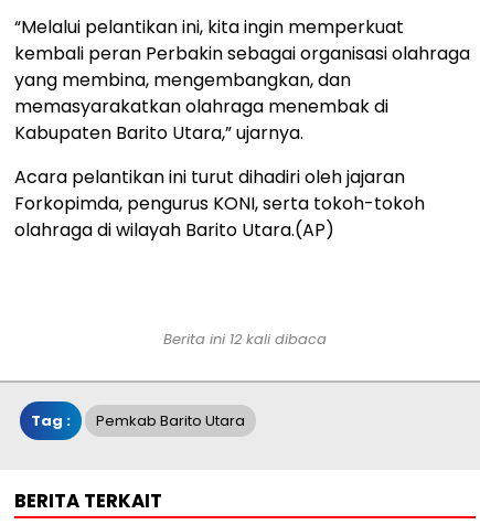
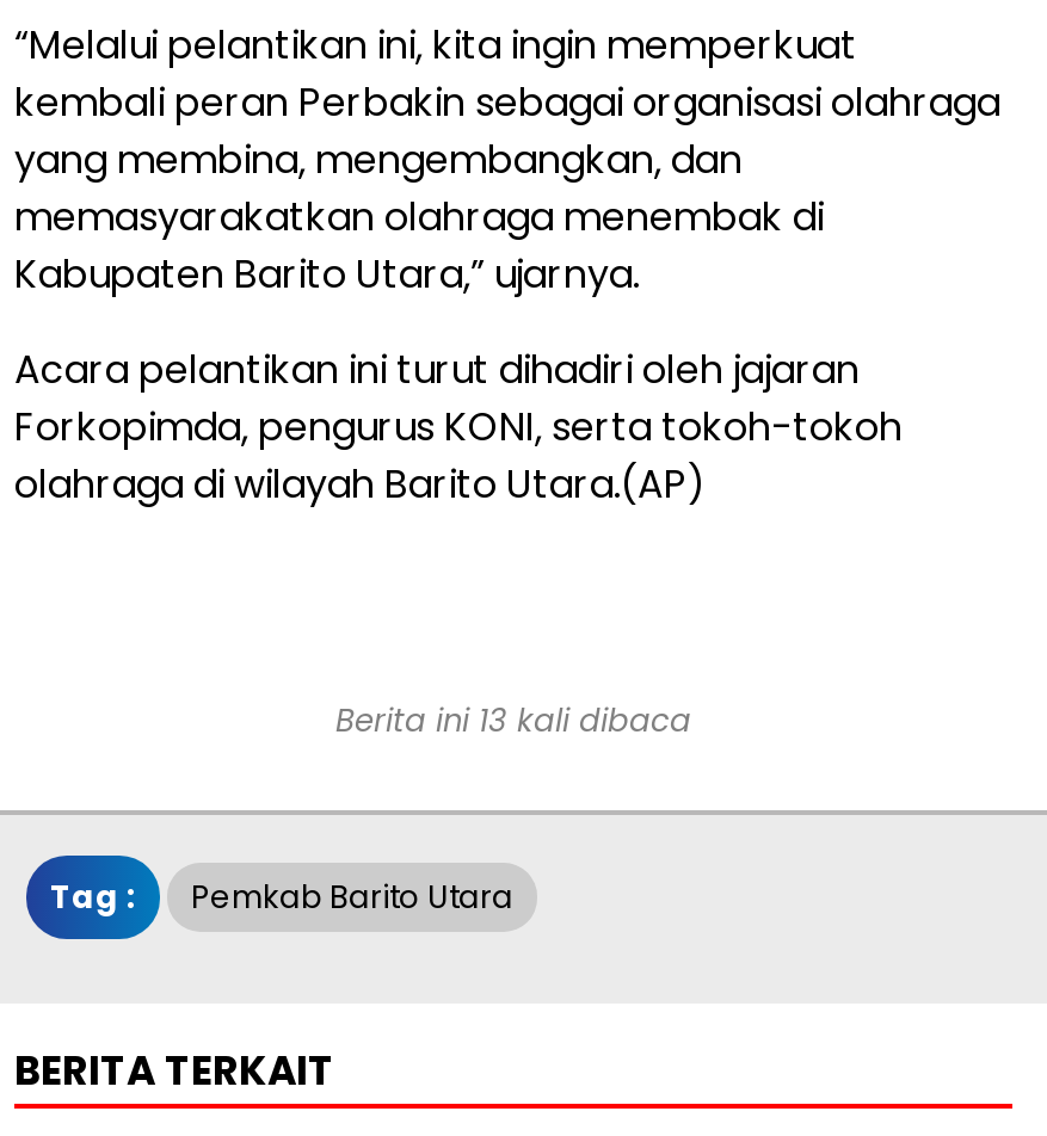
- Berita ini 12 kali dibaca
+ Berita ini 13 kali dibaca
